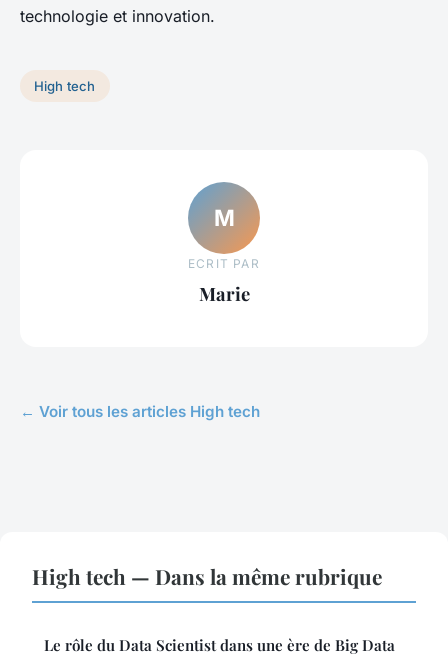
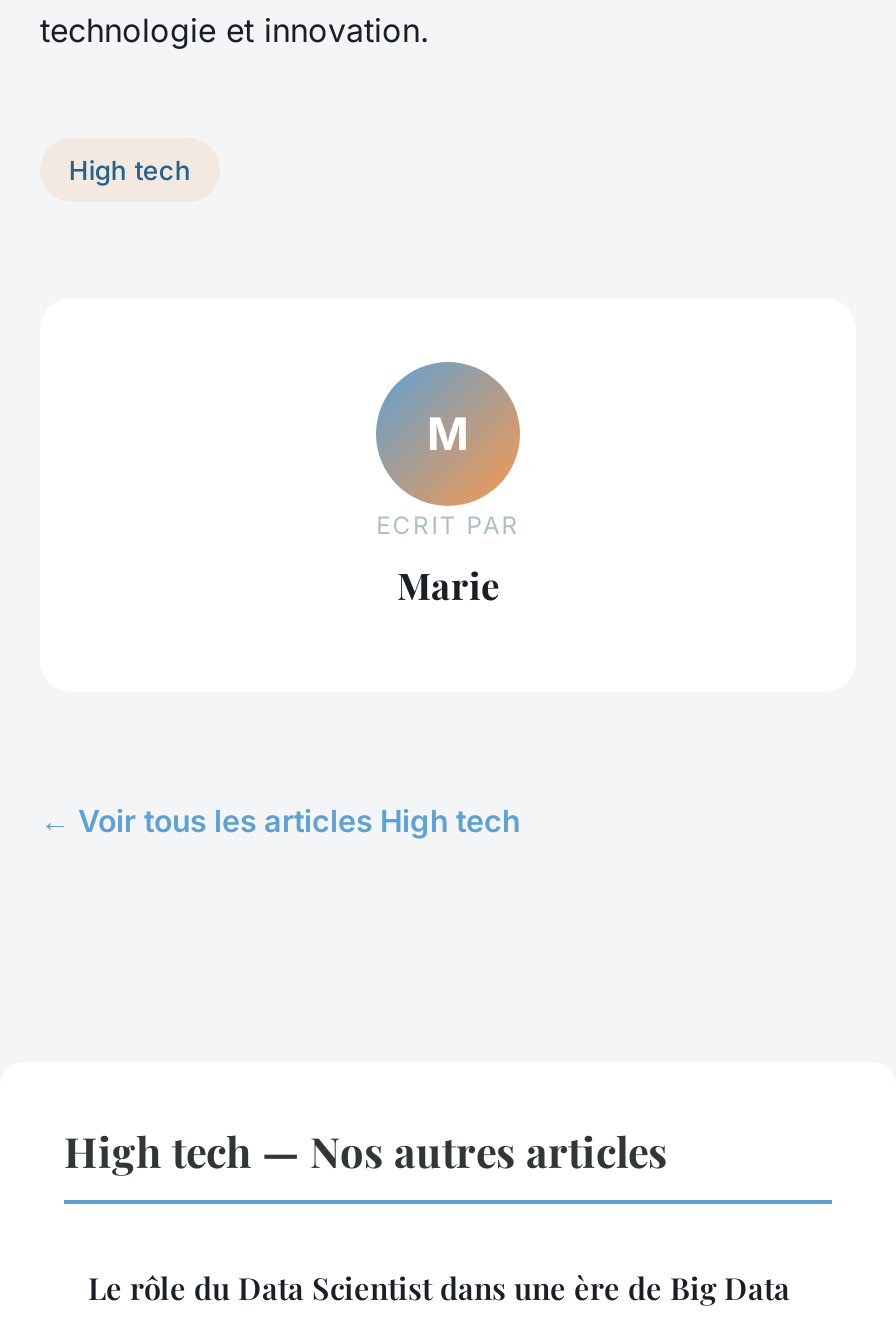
- High tech — Dans la même rubrique
+ High tech — Nos autres articles
